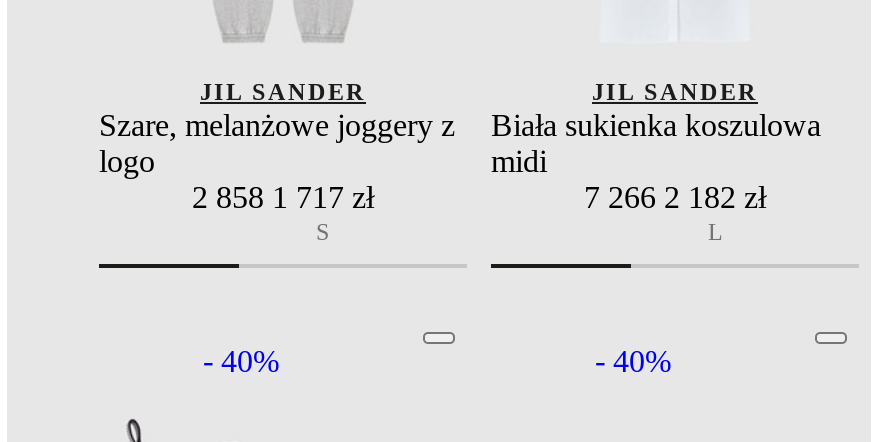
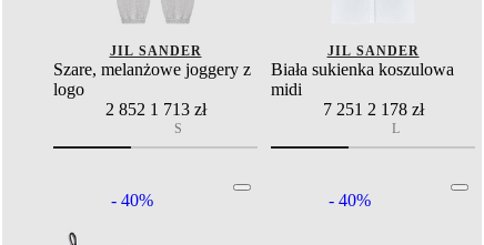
- 2 858 1 717 zł
+ 2 852 1 713 zł

- 7 266 2 182 zł
+ 7 251 2 178 zł
